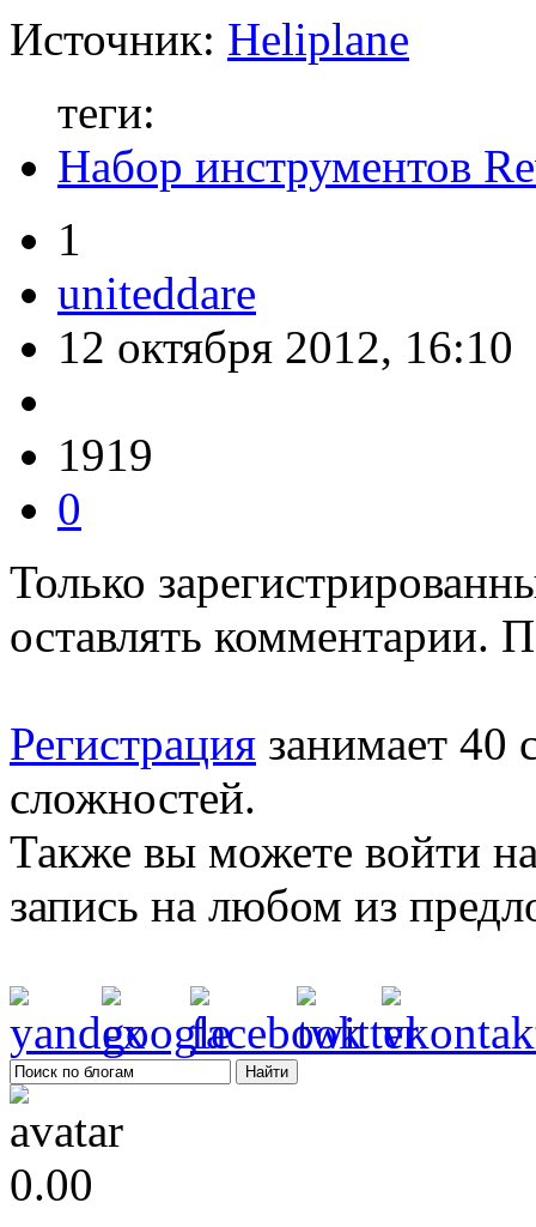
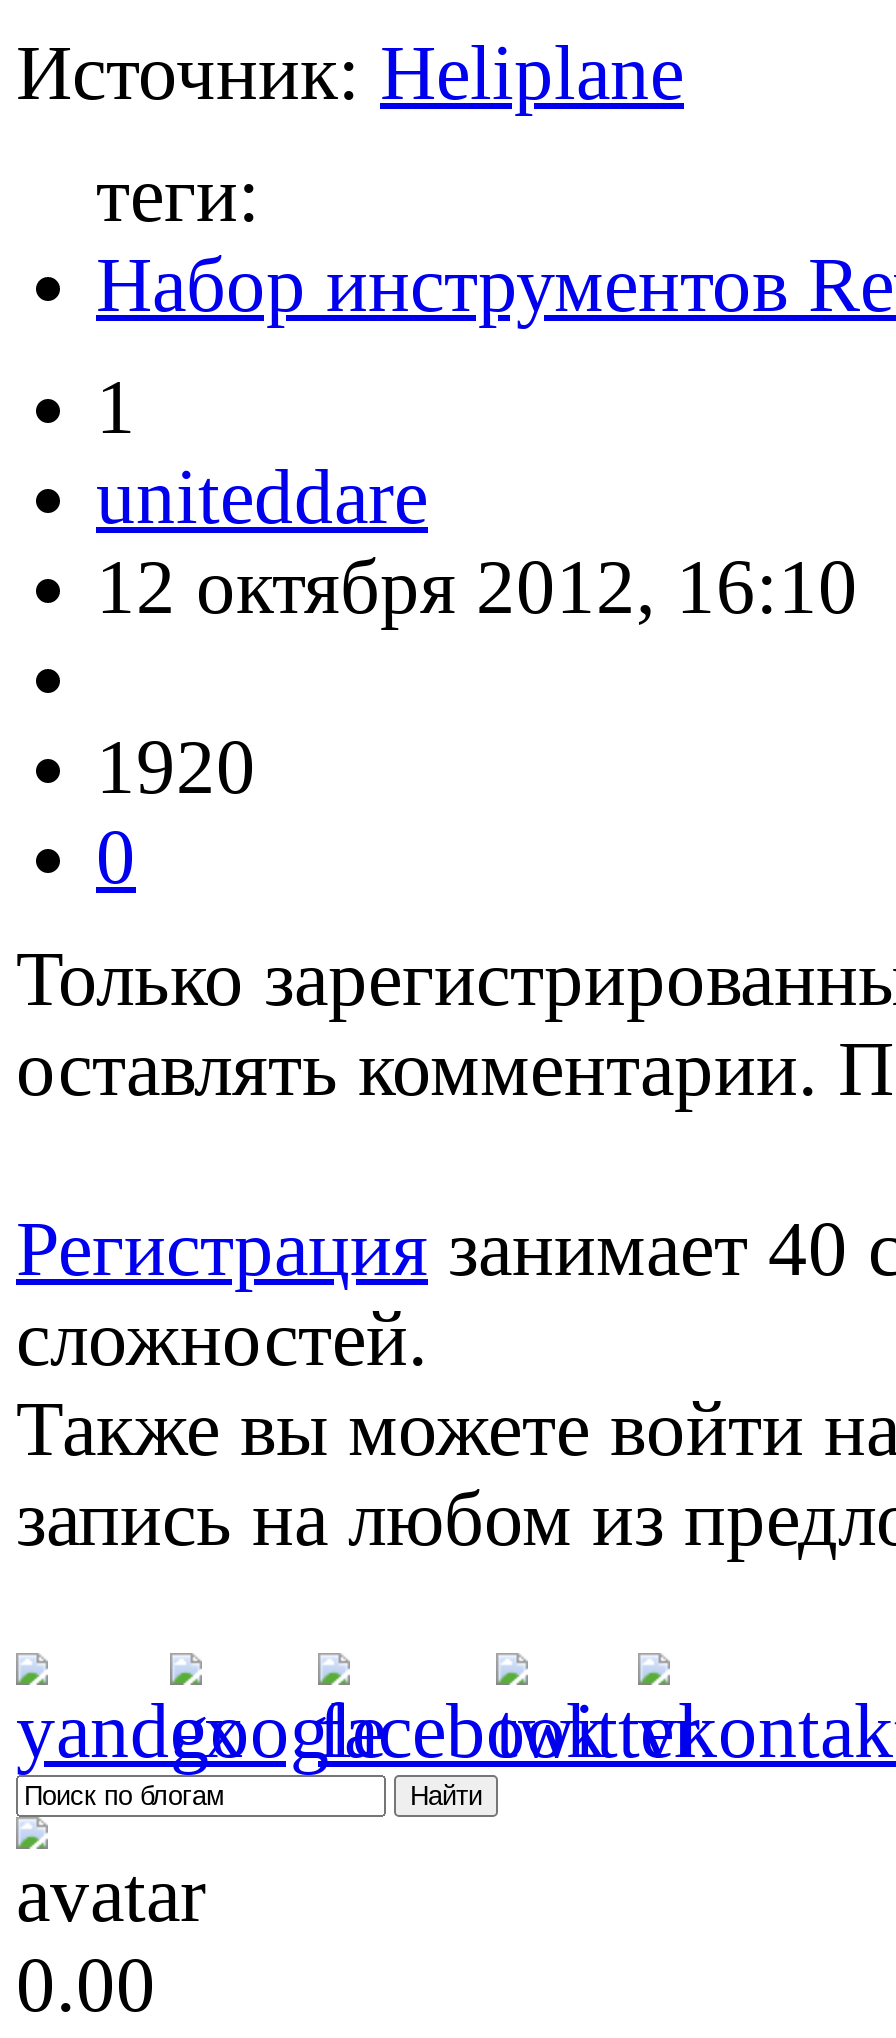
- 1919
+ 1920
